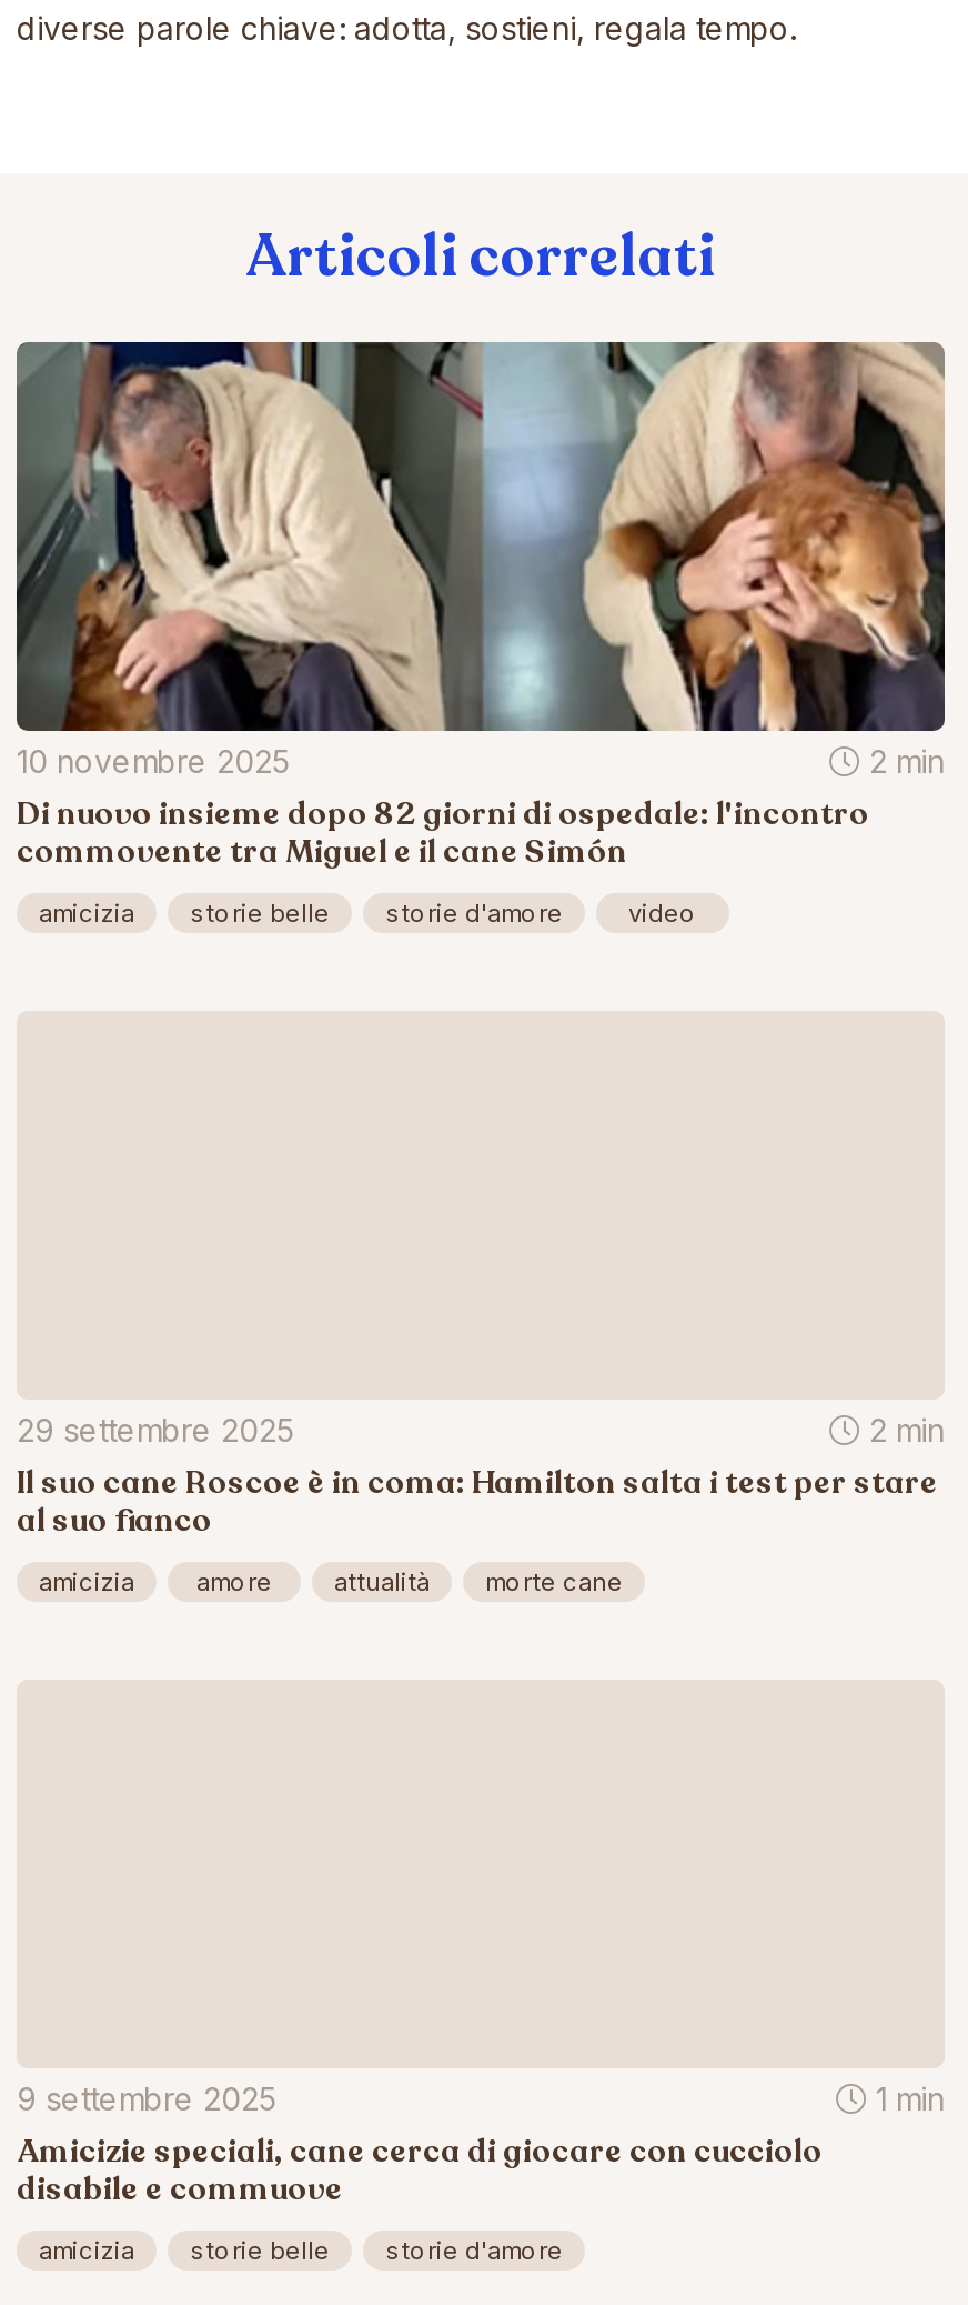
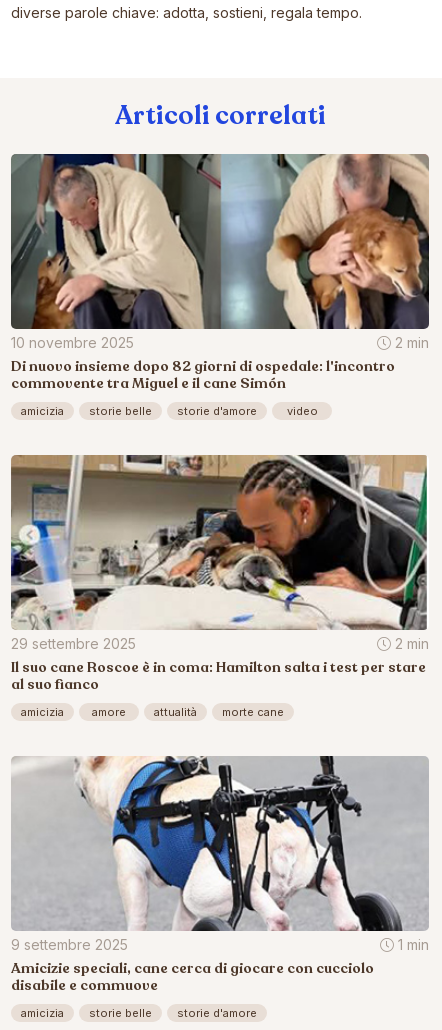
+ [image]

+ [image]
